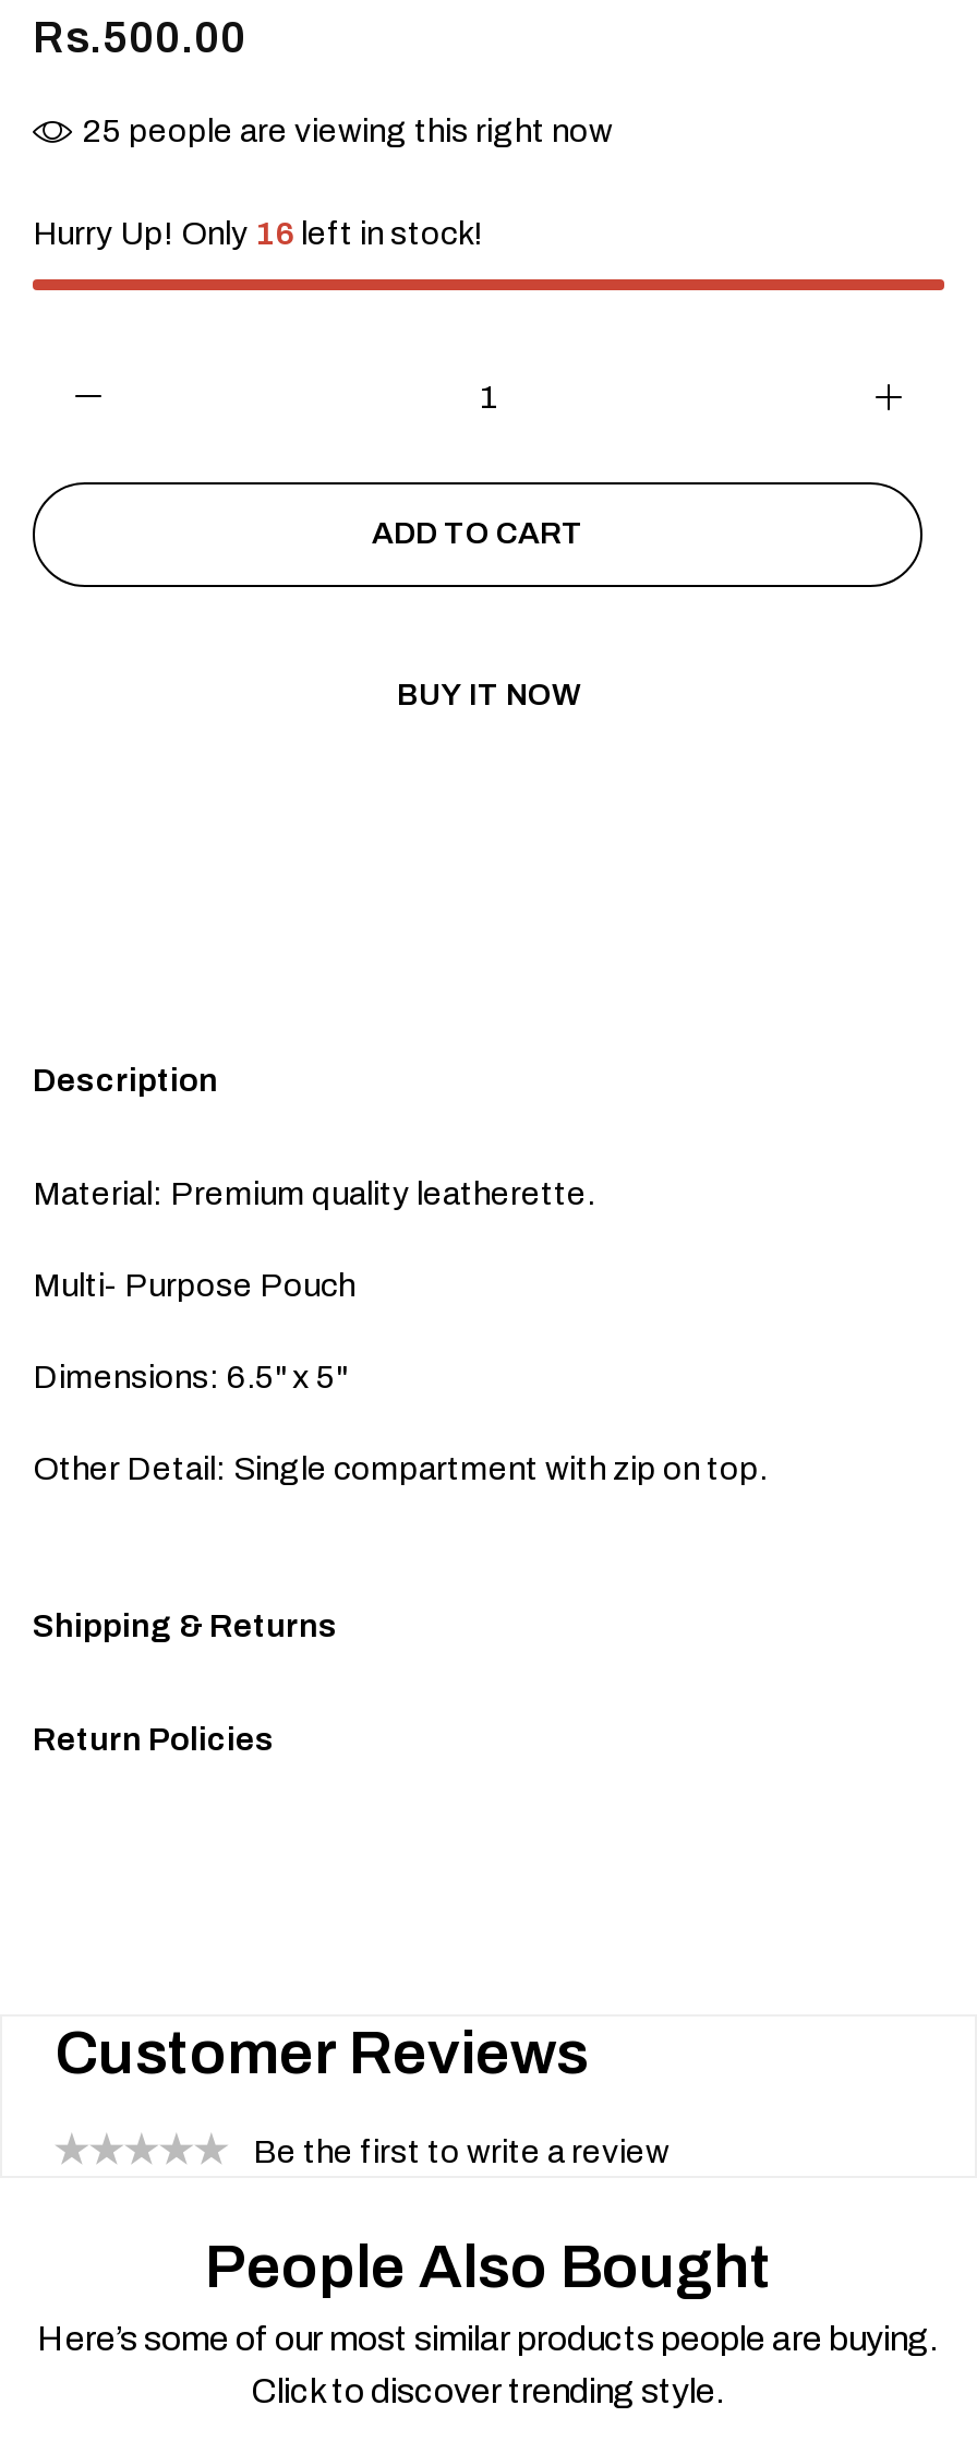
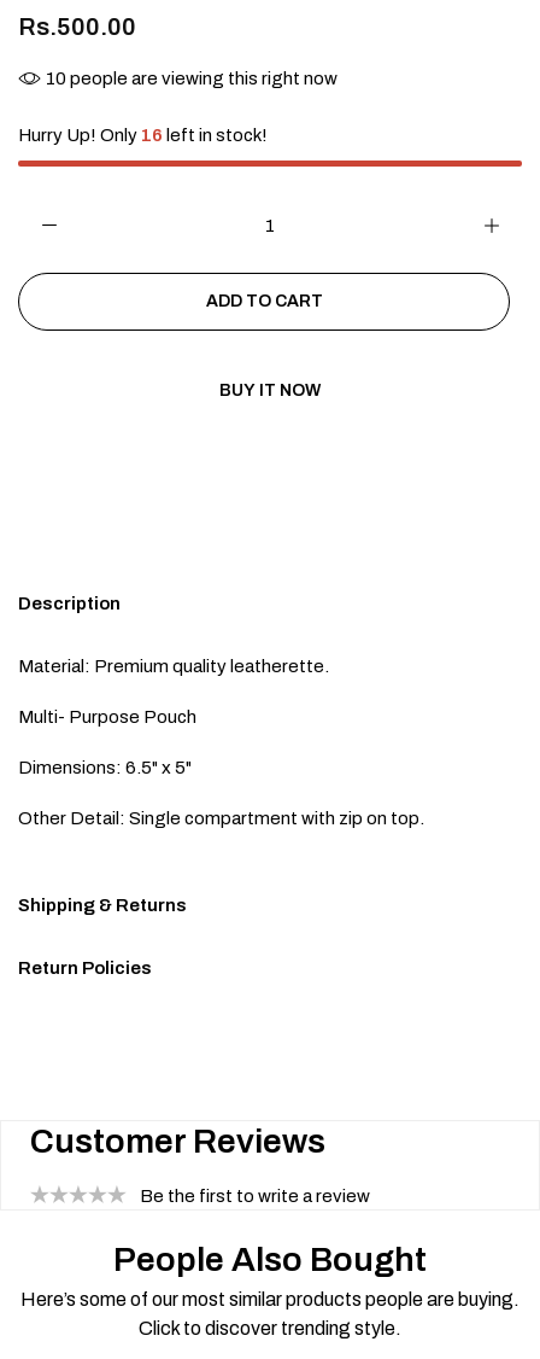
- 25 people are viewing this right now
+ 10 people are viewing this right now
